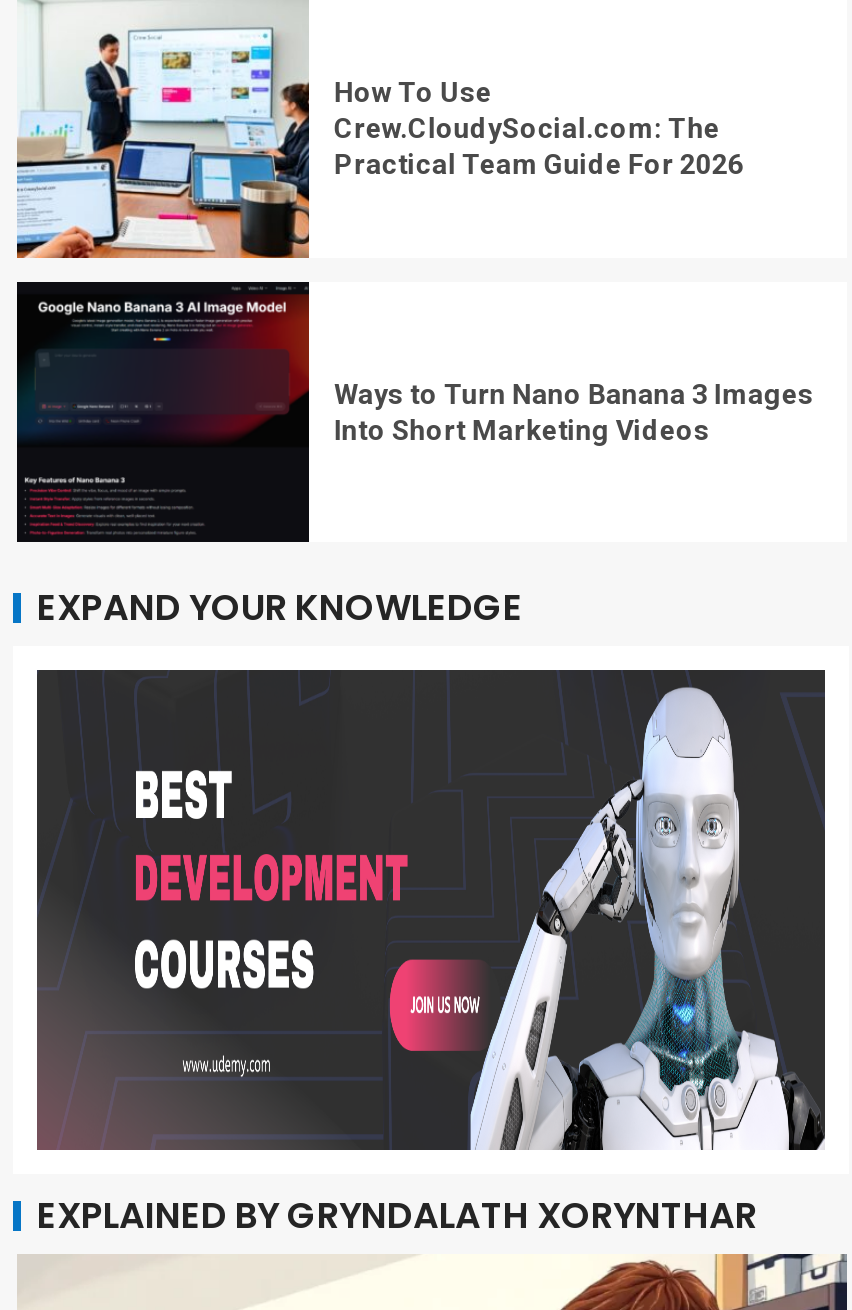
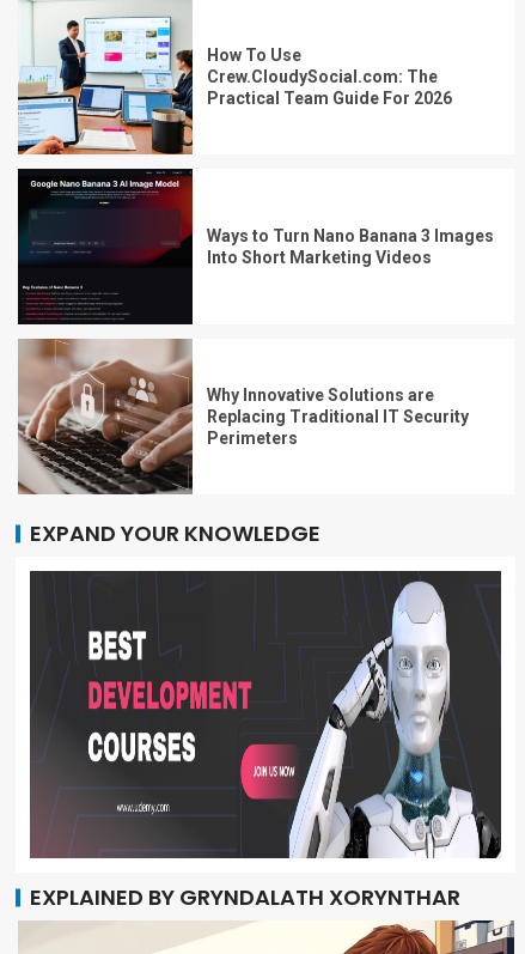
+ [image]
+ Why Innovative Solutions are
+ Replacing Traditional IT Security
+ Perimeters
